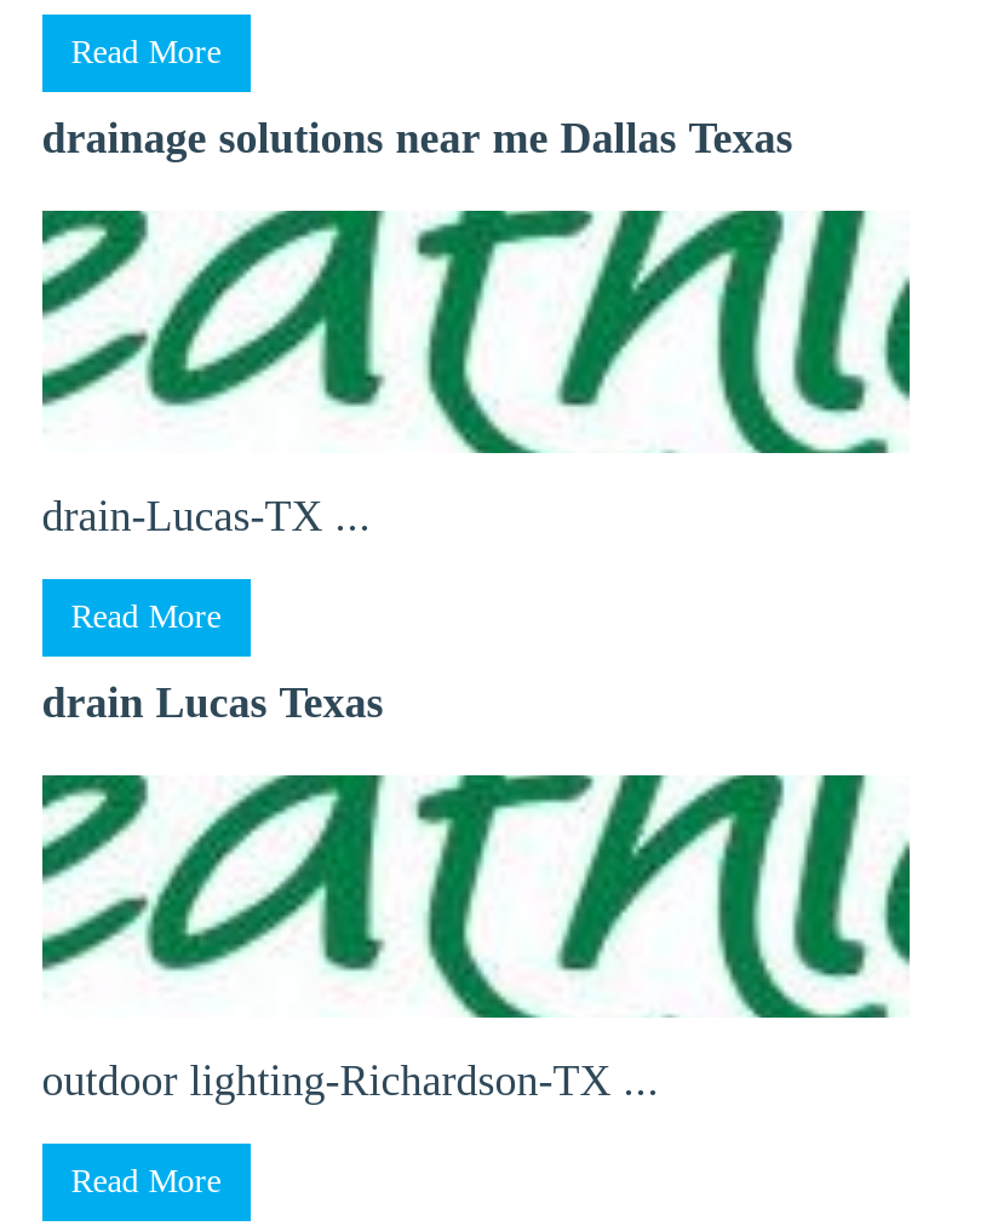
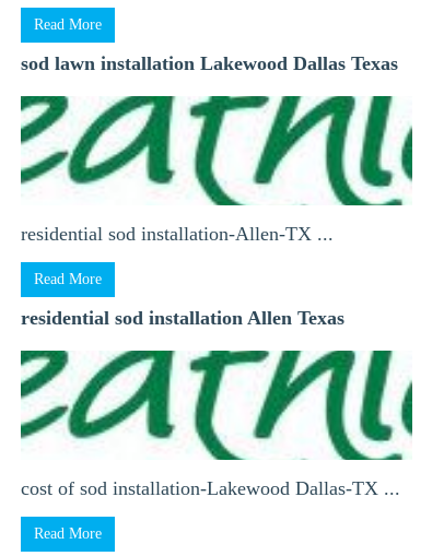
- drainage solutions near me Dallas Texas
+ sod lawn installation Lakewood Dallas Texas

- drain-Lucas-TX ...
+ residential sod installation-Allen-TX ...

- drain Lucas Texas
+ residential sod installation Allen Texas

- outdoor lighting-Richardson-TX ...
+ cost of sod installation-Lakewood Dallas-TX ...
